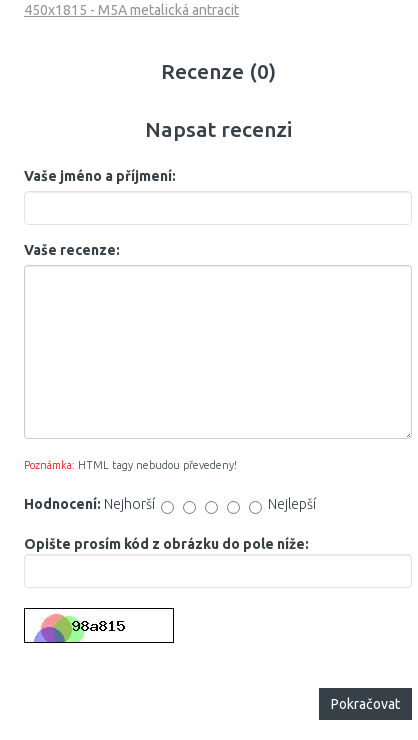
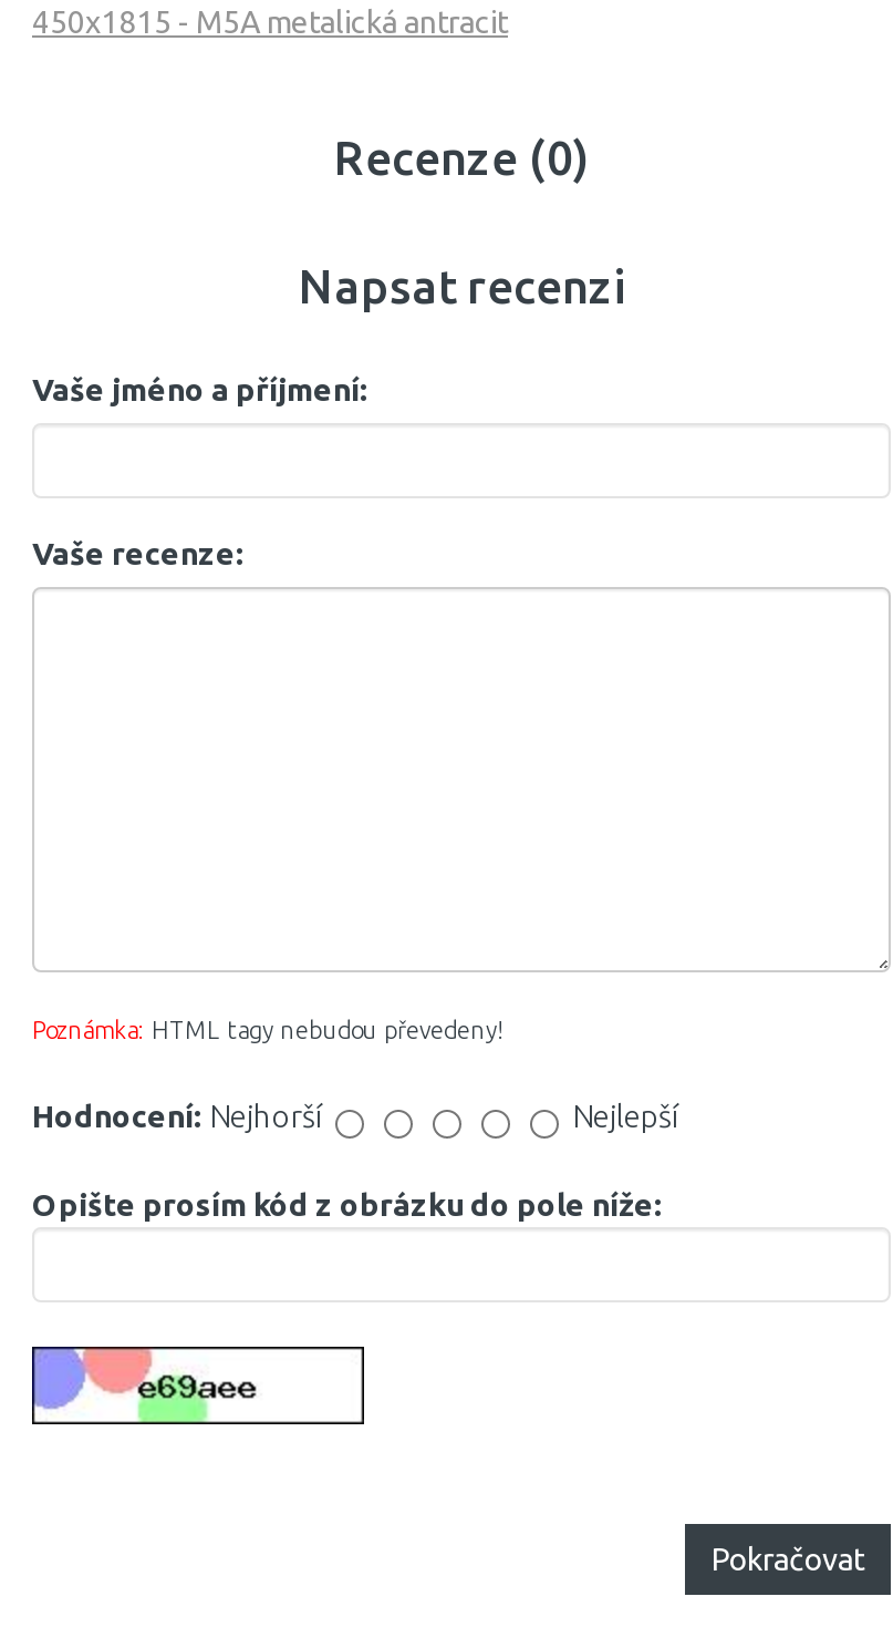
- [image]
+ [image]
